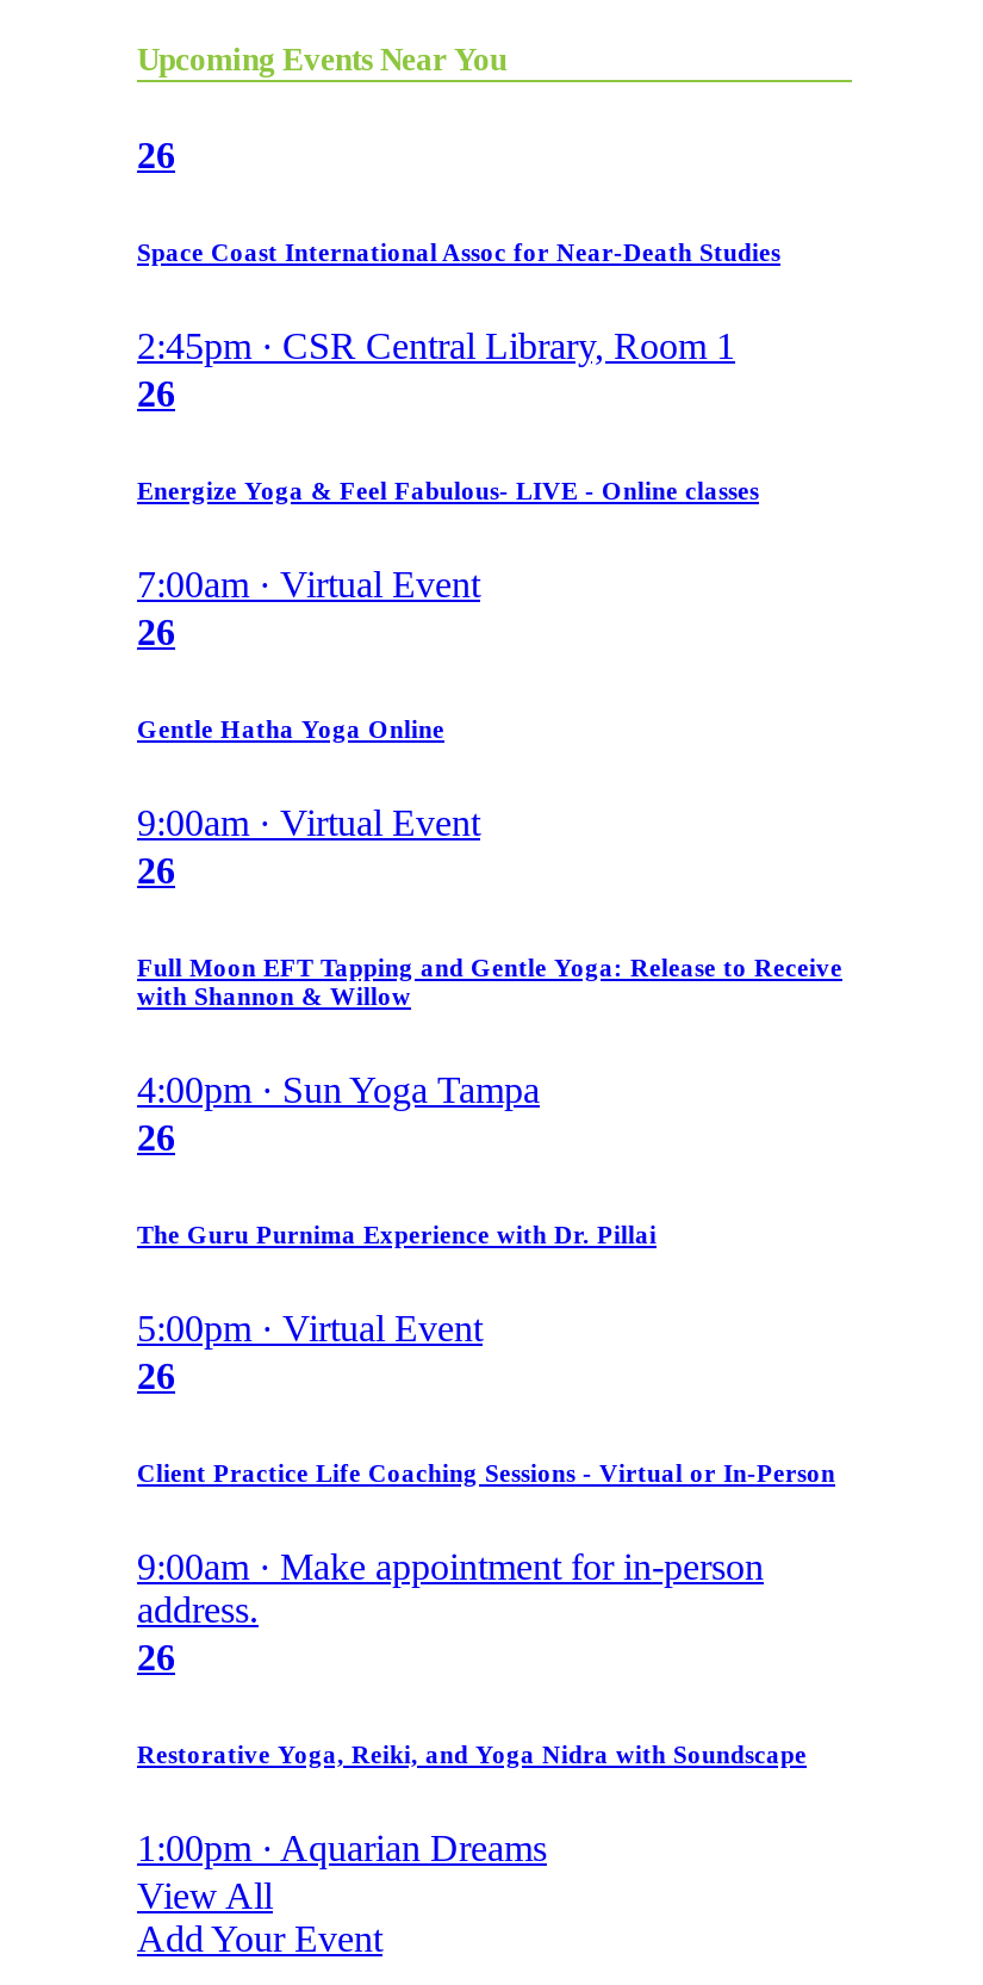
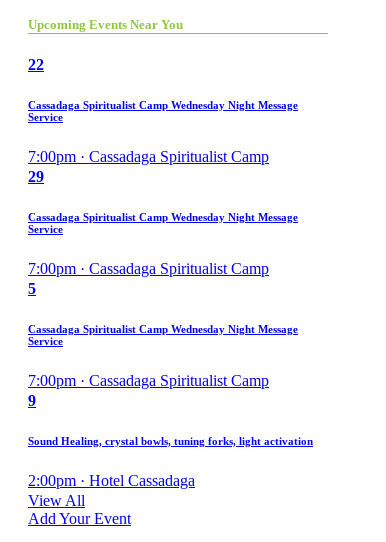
- 26
- Space Coast International Assoc for Near-Death Studies
- 2:45pm · CSR Central Library, Room 1
- 26
- Energize Yoga & Feel Fabulous- LIVE - Online classes
- 7:00am · Virtual Event
- 26
- Gentle Hatha Yoga Online
- 9:00am · Virtual Event
- 26
- Full Moon EFT Tapping and Gentle Yoga: Release to Receive
- with Shannon & Willow
- 4:00pm · Sun Yoga Tampa
- 26
- The Guru Purnima Experience with Dr. Pillai
- 5:00pm · Virtual Event
- 26
- Client Practice Life Coaching Sessions - Virtual or In-Person
- 9:00am · Make appointment for in-person
- address.
- 26
- Restorative Yoga, Reiki, and Yoga Nidra with Soundscape
- 1:00pm · Aquarian Dreams
+ 22
+ Cassadaga Spiritualist Camp Wednesday Night Message
+ Service
+ 7:00pm · Cassadaga Spiritualist Camp
+ 29
+ Cassadaga Spiritualist Camp Wednesday Night Message
+ Service
+ 7:00pm · Cassadaga Spiritualist Camp
+ 5
+ Cassadaga Spiritualist Camp Wednesday Night Message
+ Service
+ 7:00pm · Cassadaga Spiritualist Camp
+ 9
+ Sound Healing, crystal bowls, tuning forks, light activation
+ 2:00pm · Hotel Cassadaga
